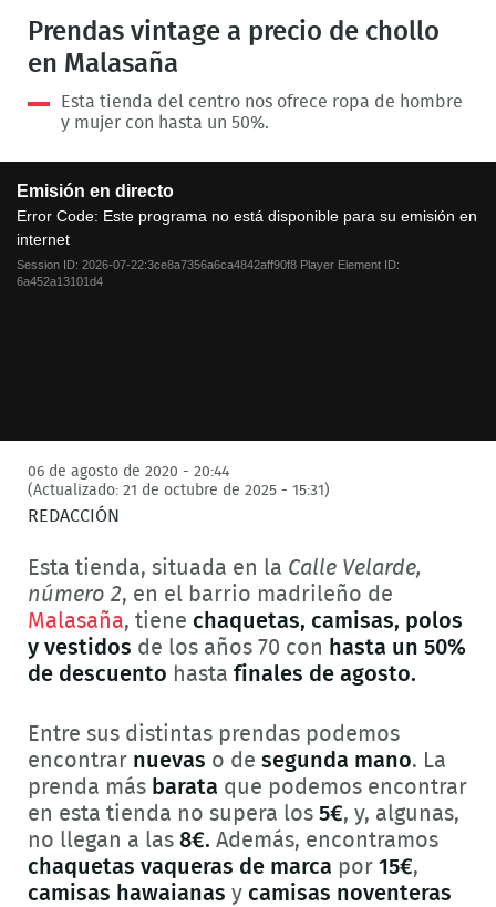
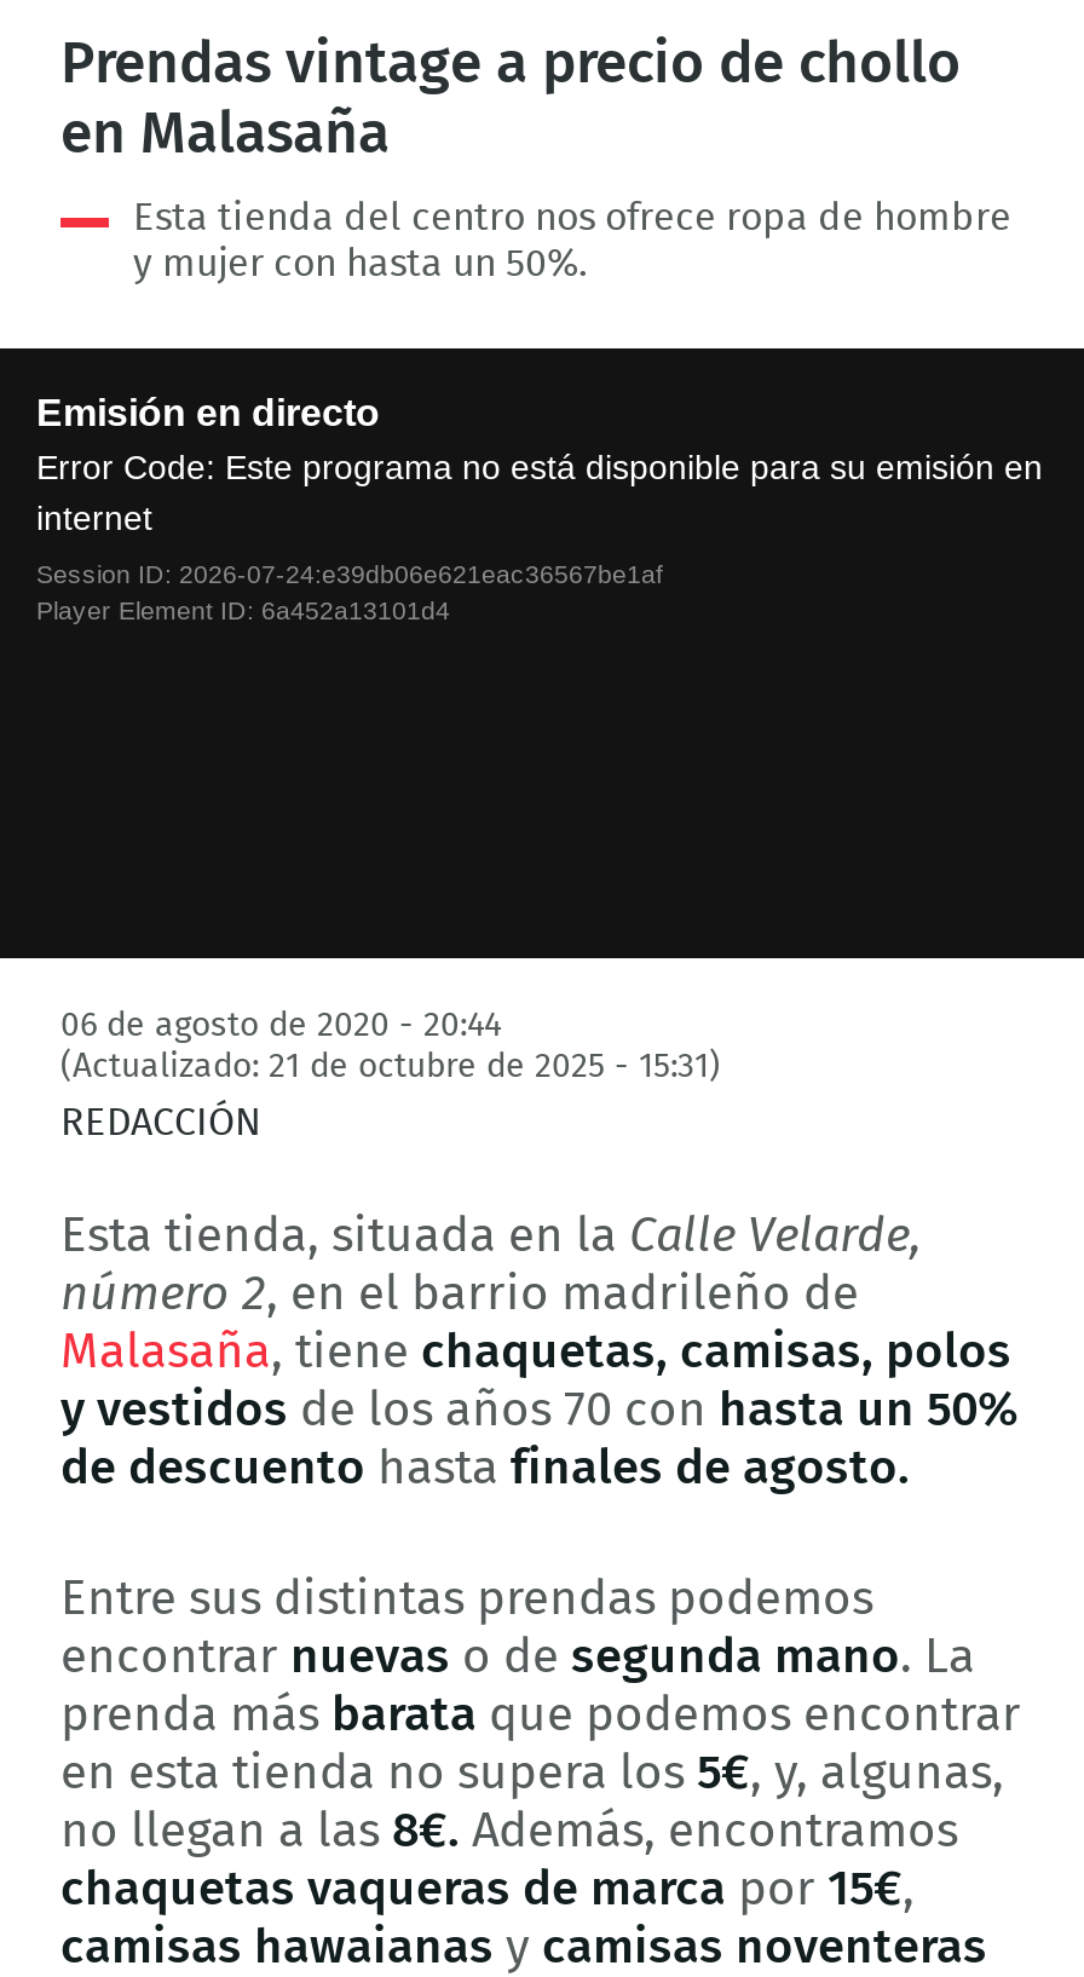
- Session ID: 2026-07-22:3ce8a7356a6ca4842aff90f8 Player Element ID:
- 6a452a13101d4
+ Session ID: 2026-07-24:e39db06e621eac36567be1af
+ Player Element ID: 6a452a13101d4
